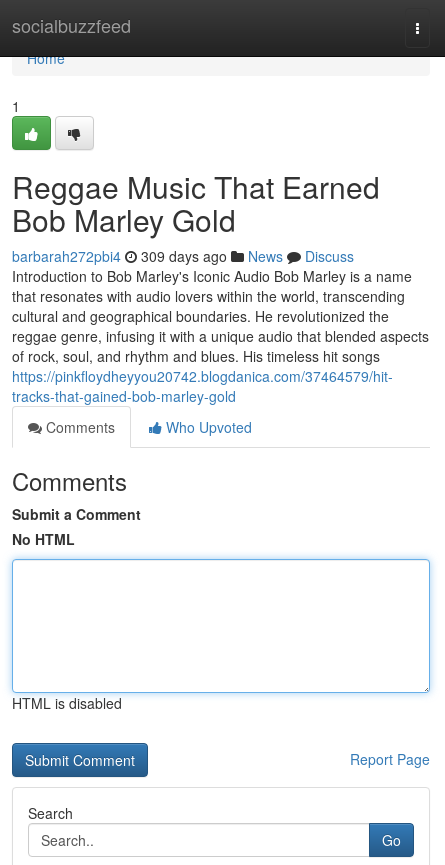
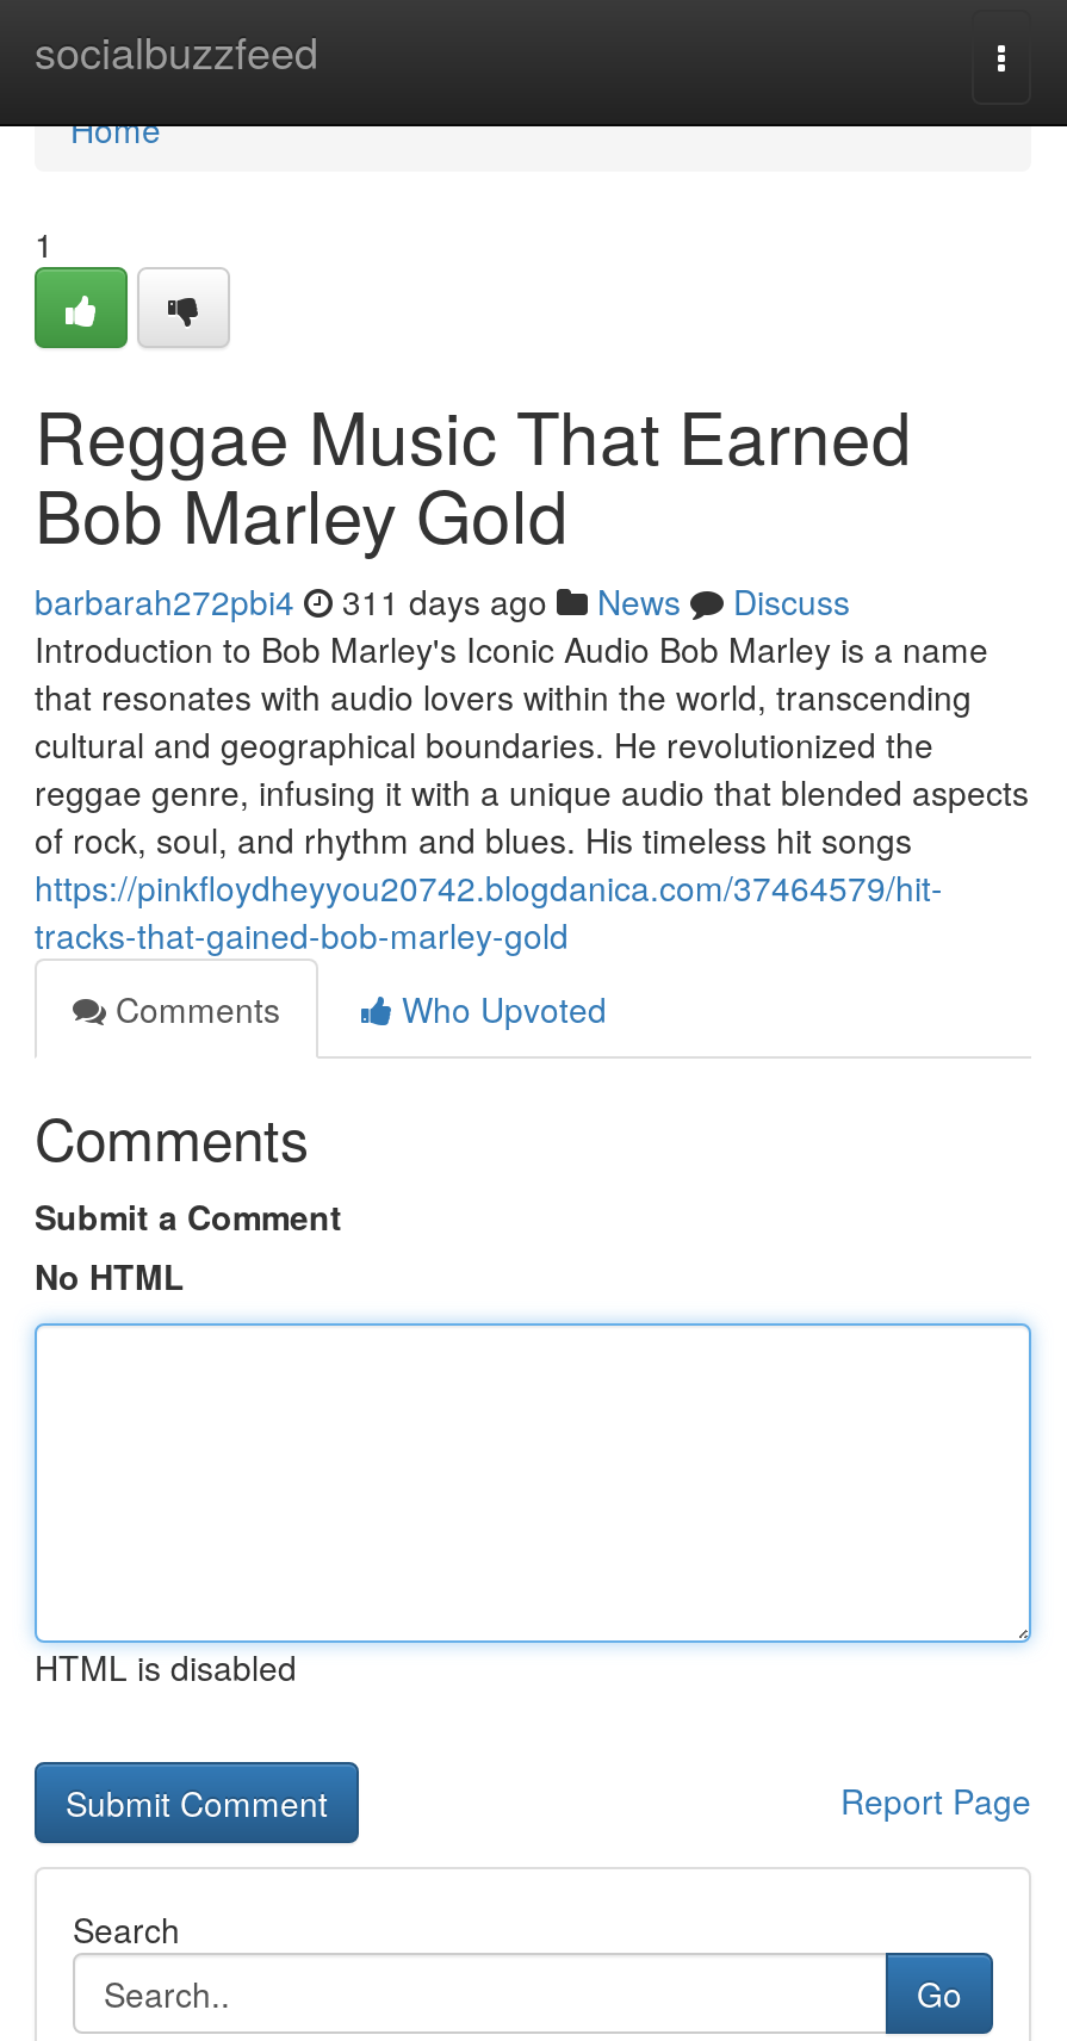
- barbarah272pbi4 309 days ago News Discuss
+ barbarah272pbi4 311 days ago News Discuss
